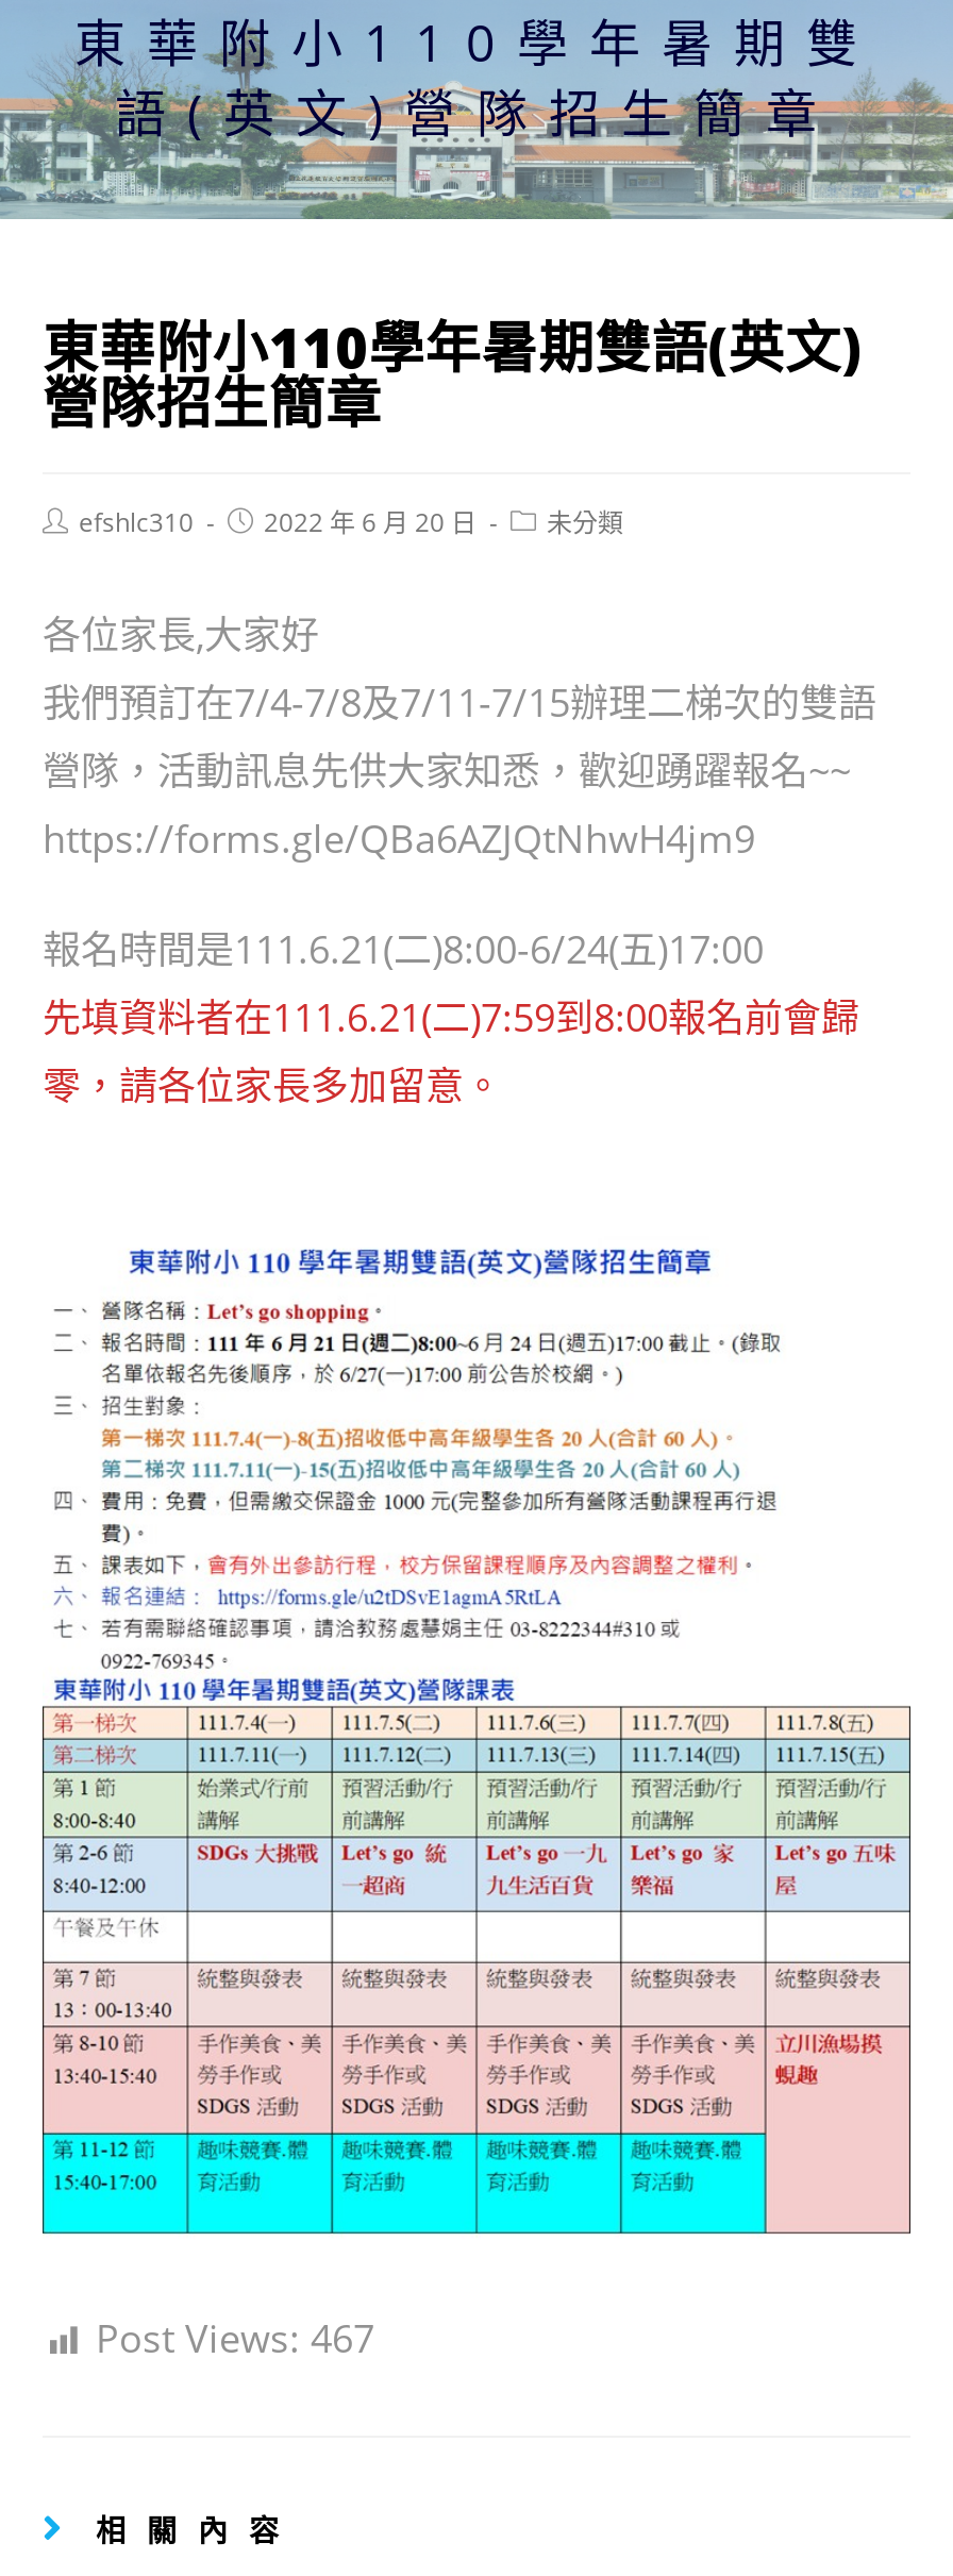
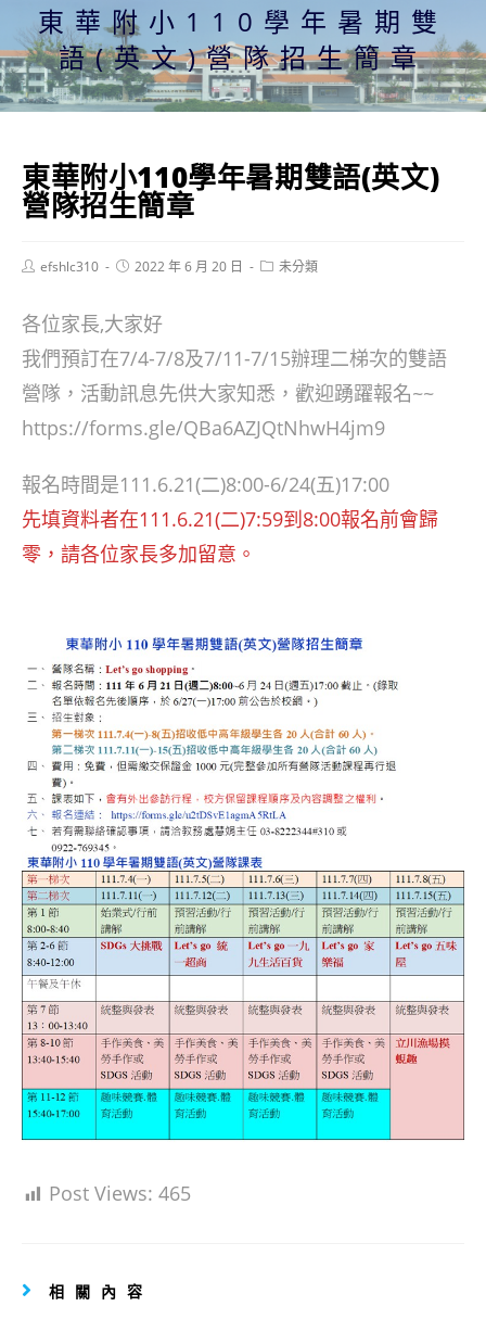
- Post Views: 467
+ Post Views: 465
